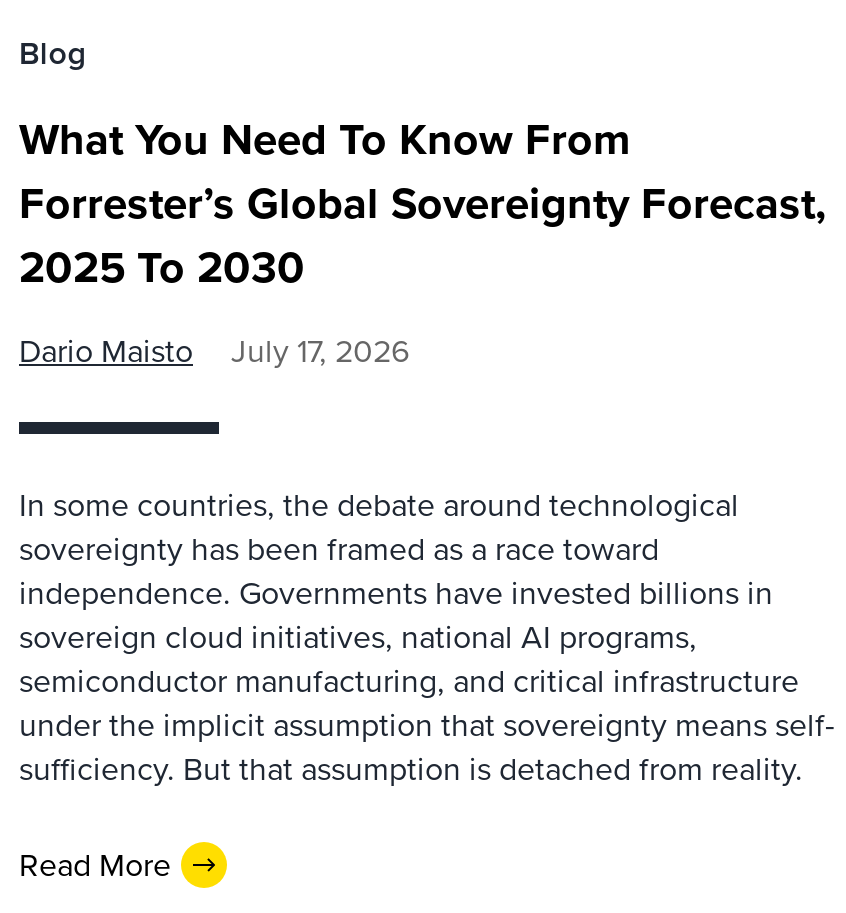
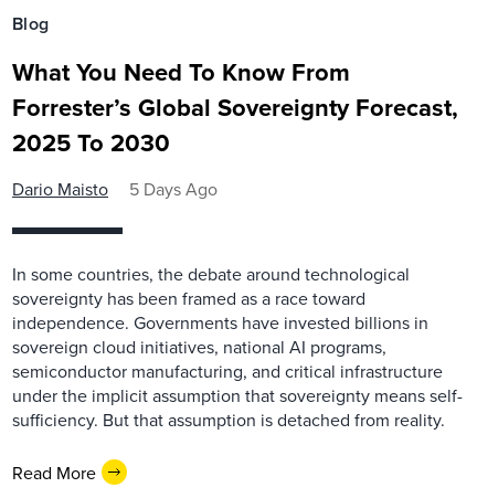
- Dario Maisto July 17, 2026
+ Dario Maisto 5 Days Ago
